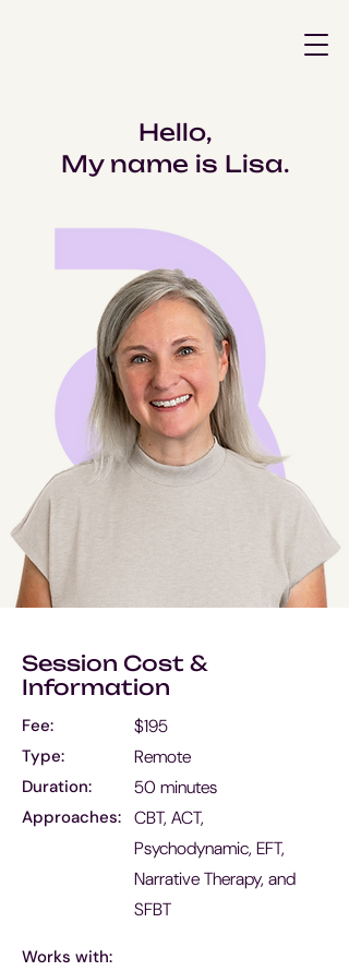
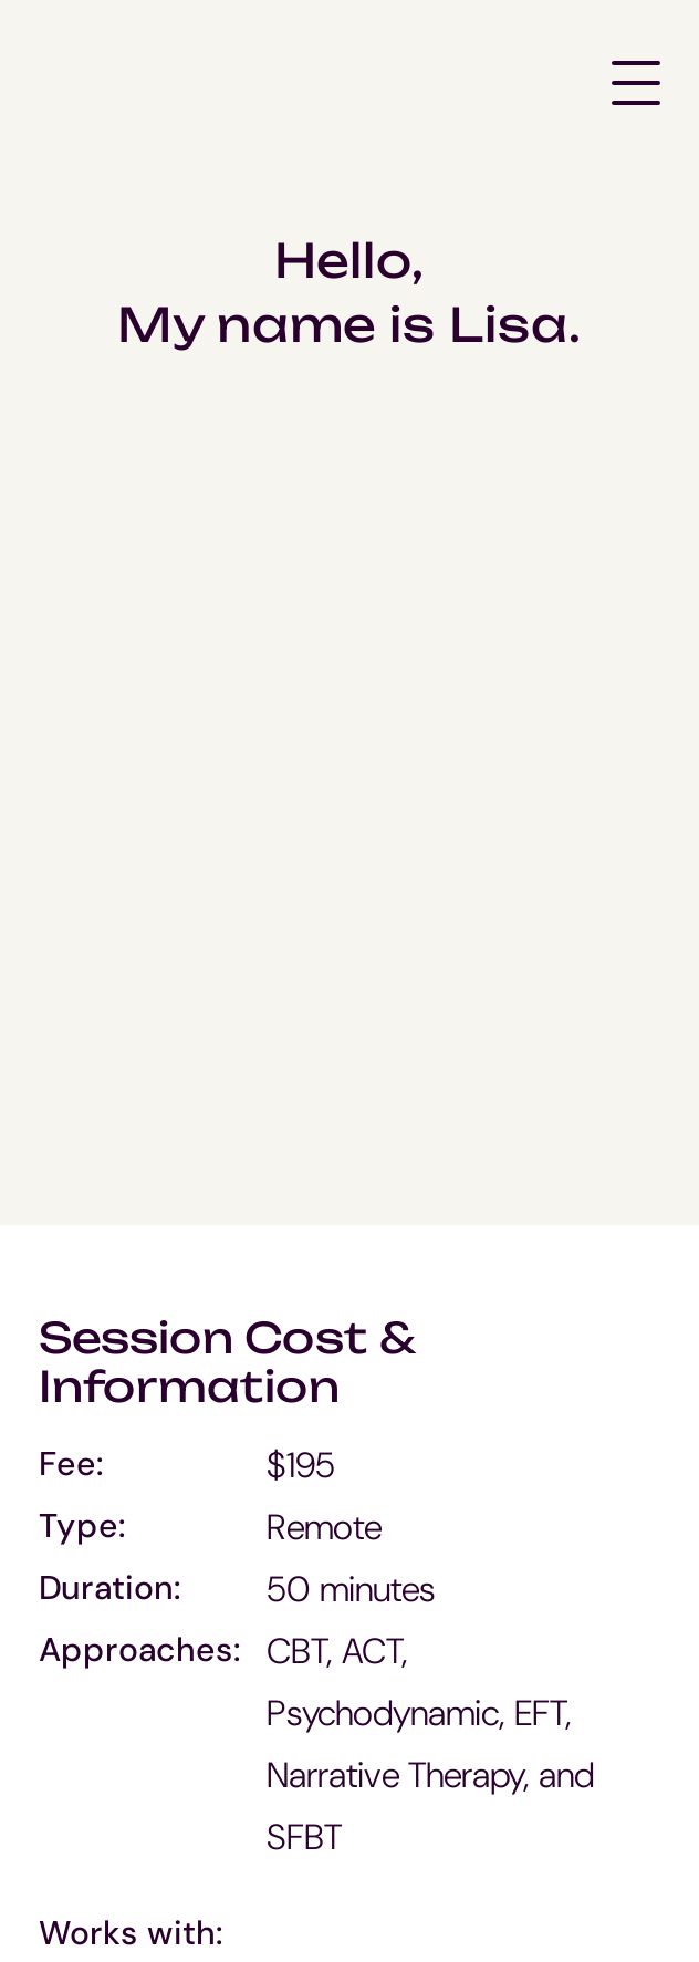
- [image]
